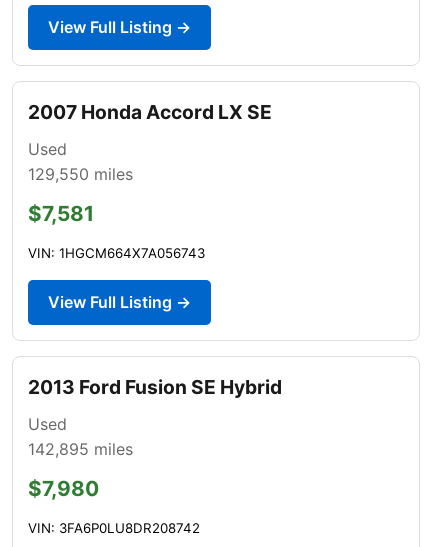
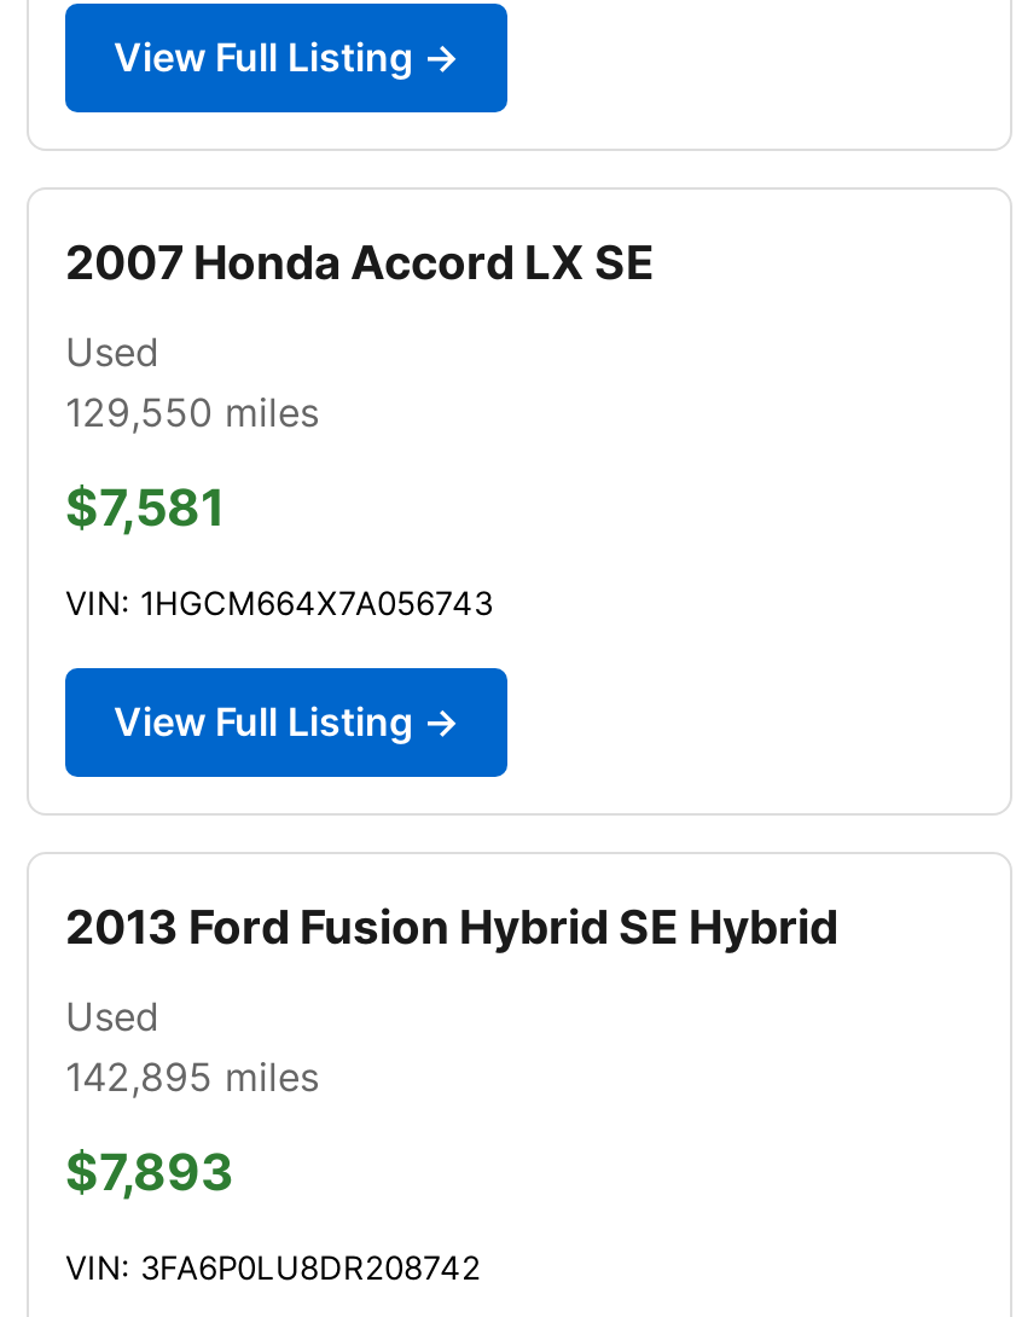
- 2013 Ford Fusion SE Hybrid
+ 2013 Ford Fusion Hybrid SE Hybrid

- $7,980
+ $7,893
